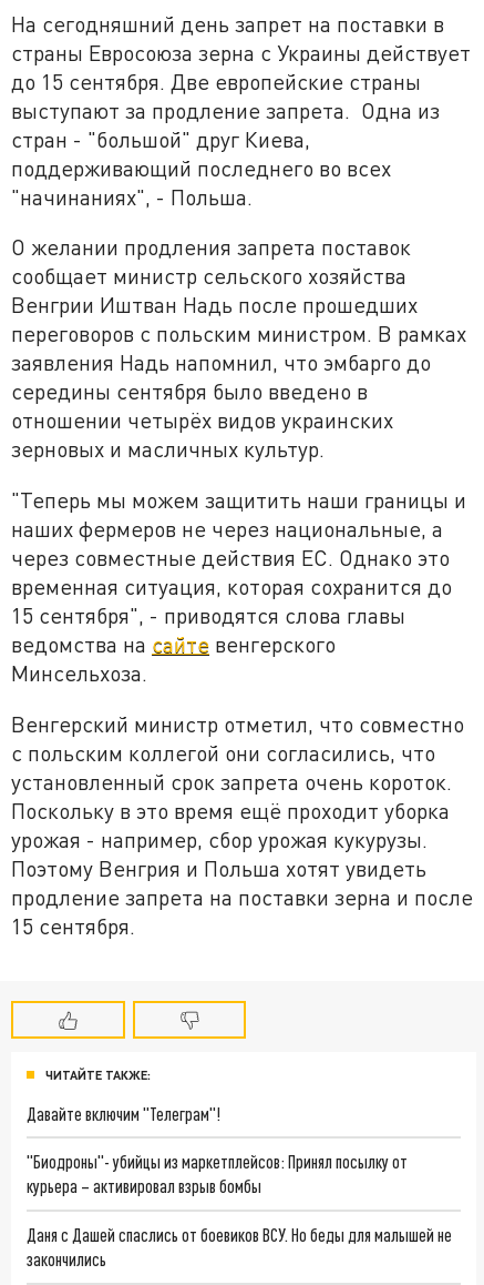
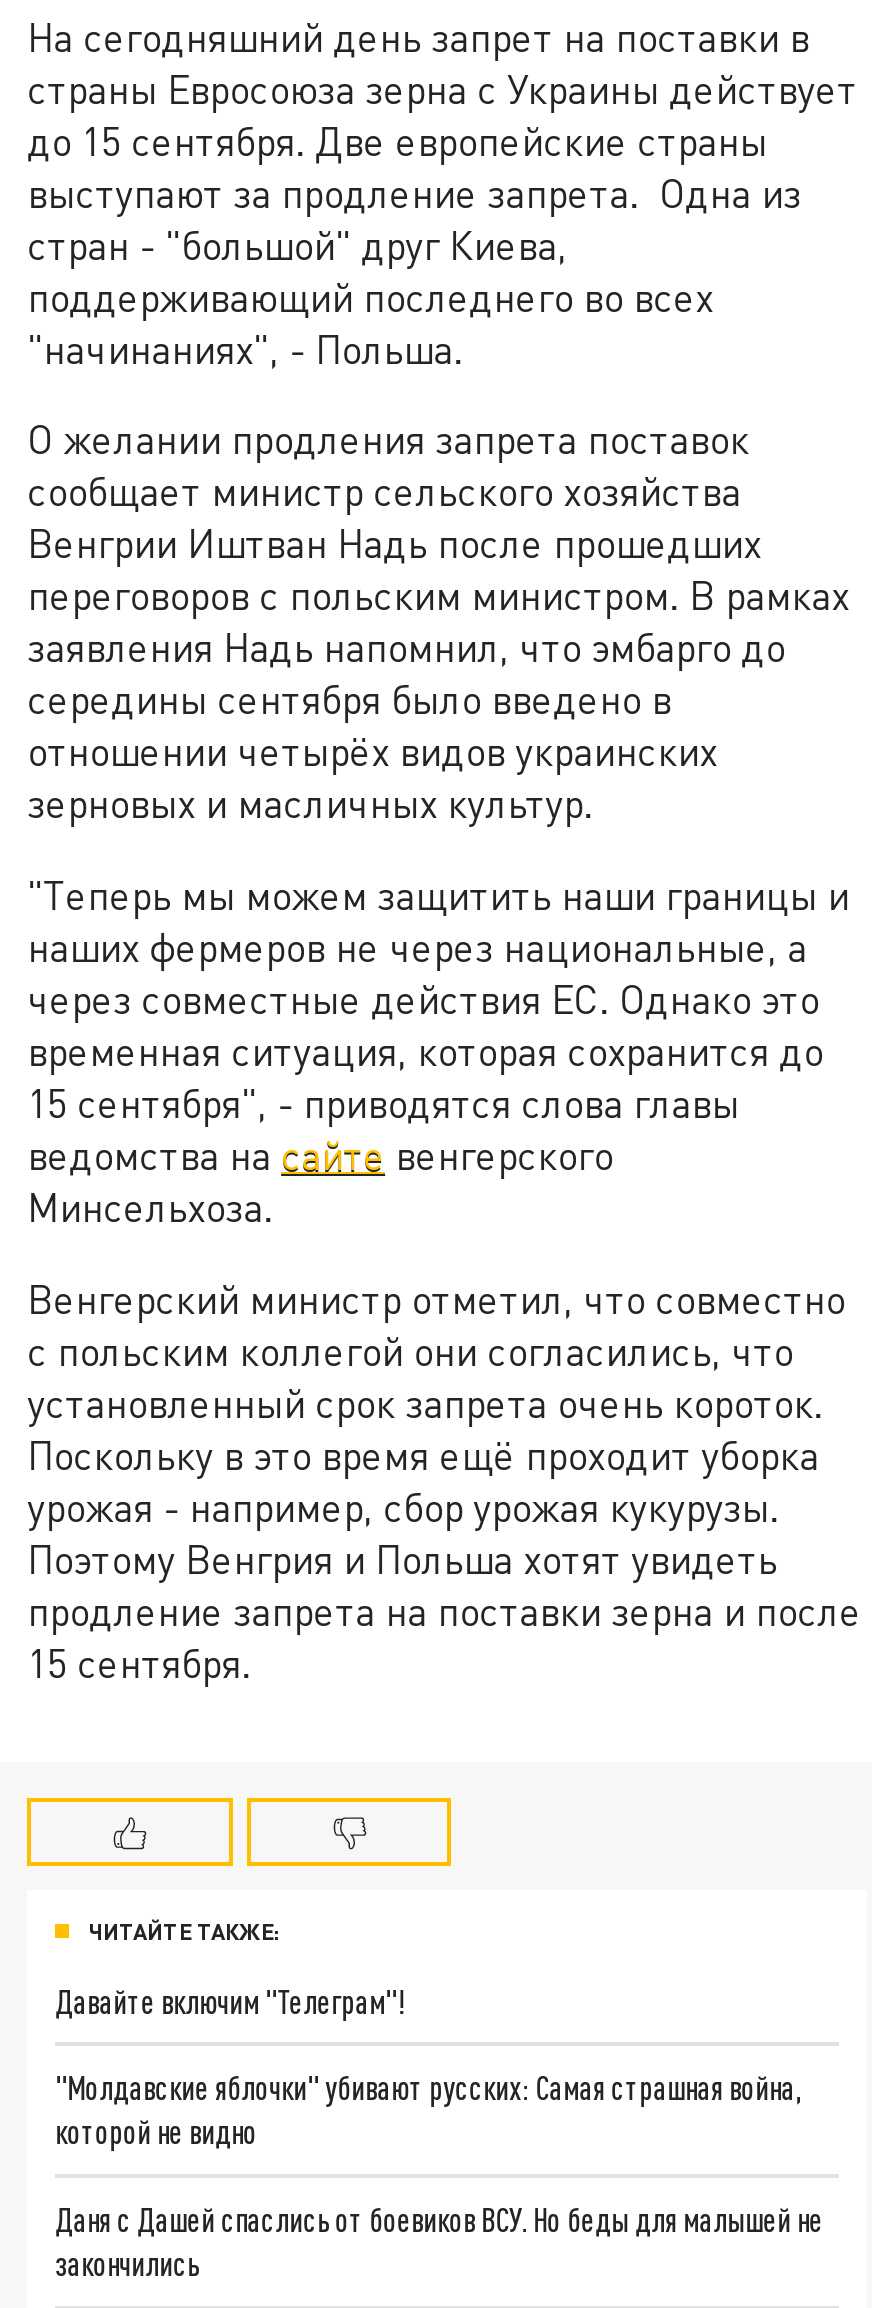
- "Биодроны"- убийцы из маркетплейсов: Принял посылку от
- курьера – активировал взрыв бомбы
+ "Молдавские яблочки" убивают русских: Самая страшная война,
+ которой не видно
